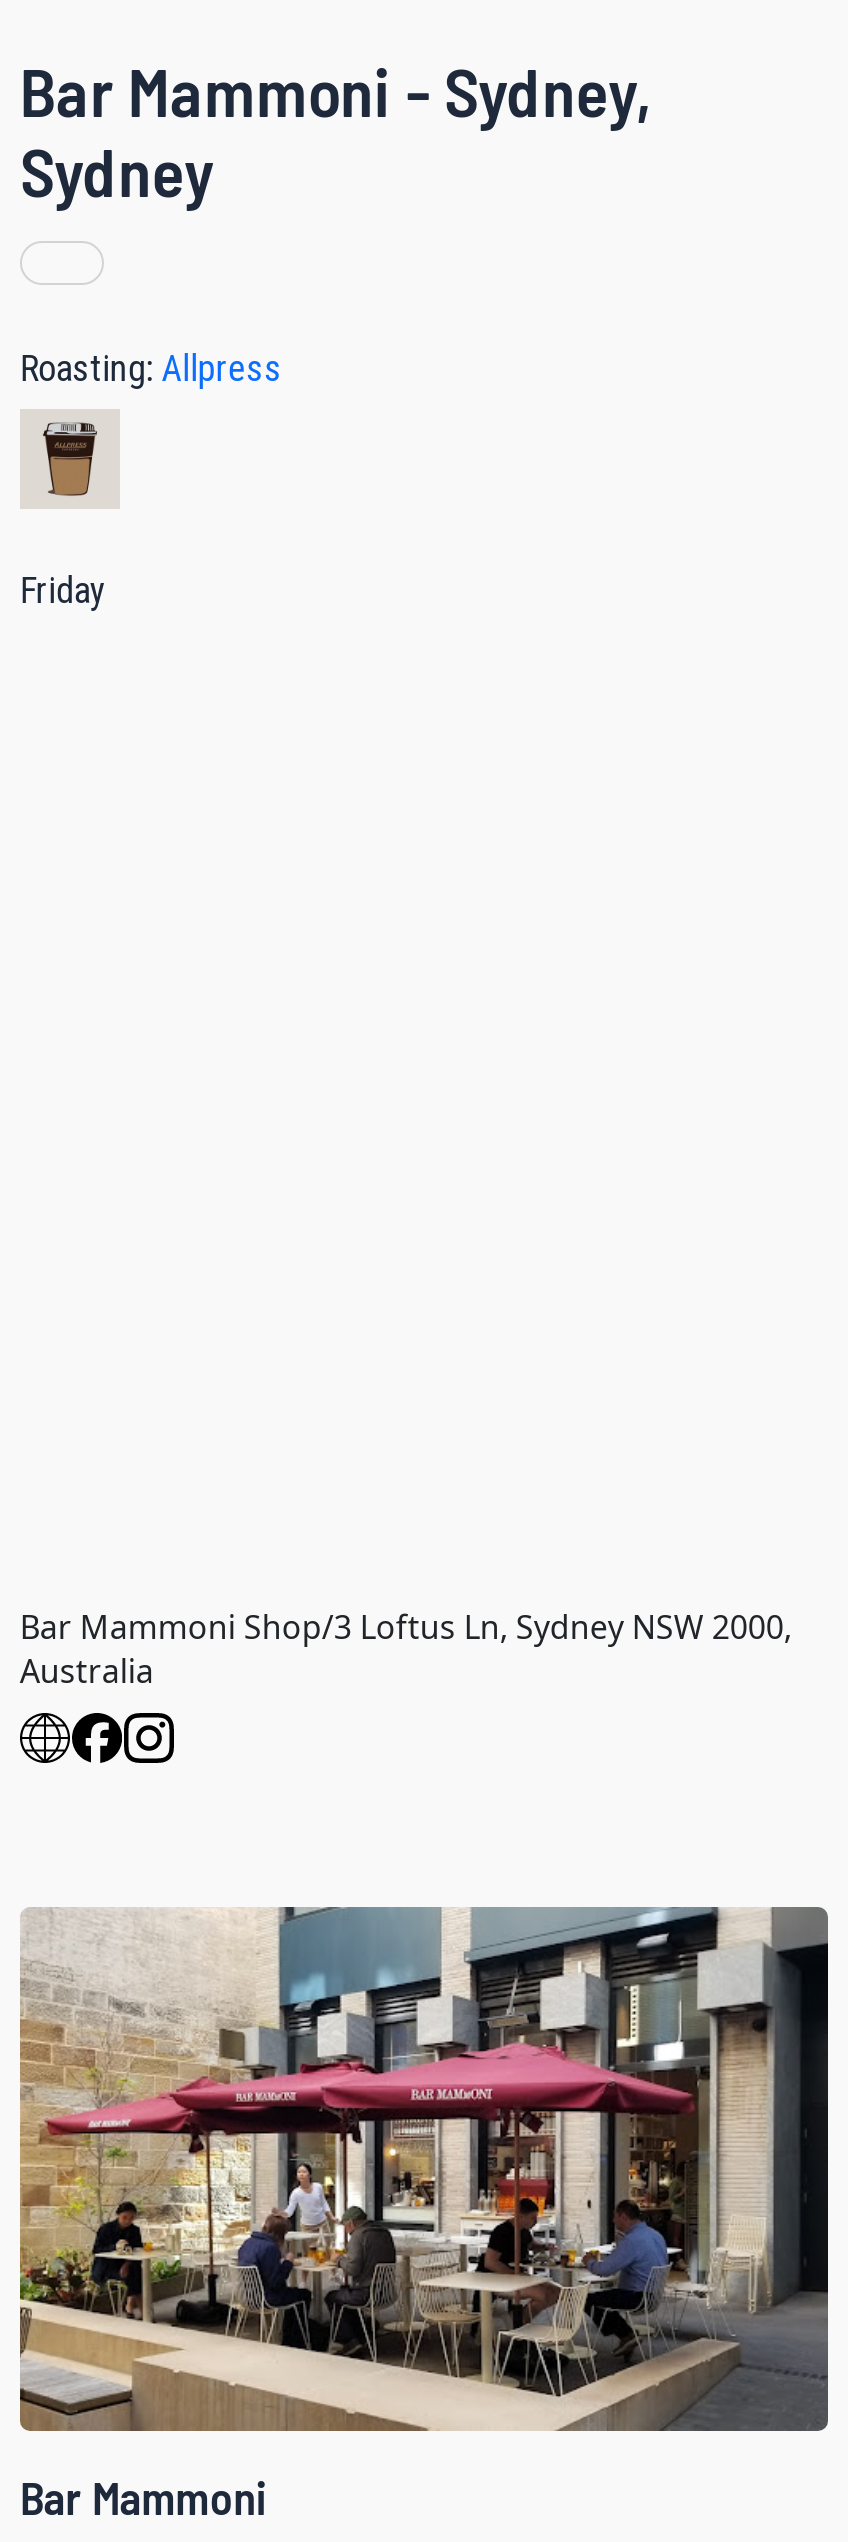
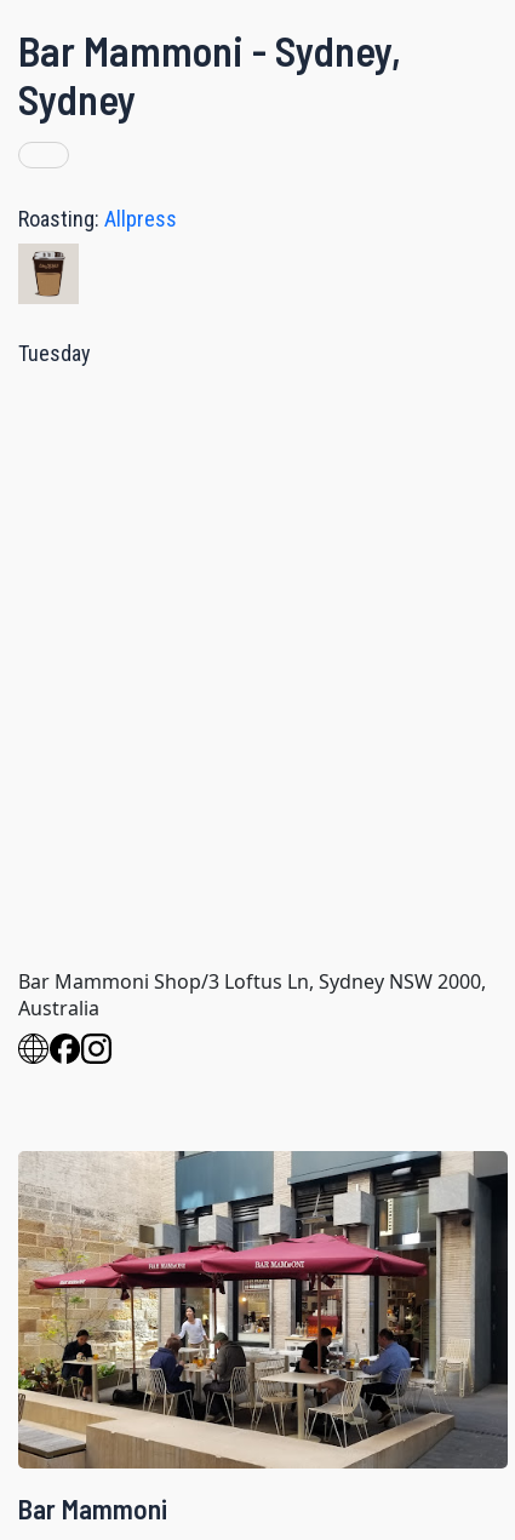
- Friday
+ Tuesday
